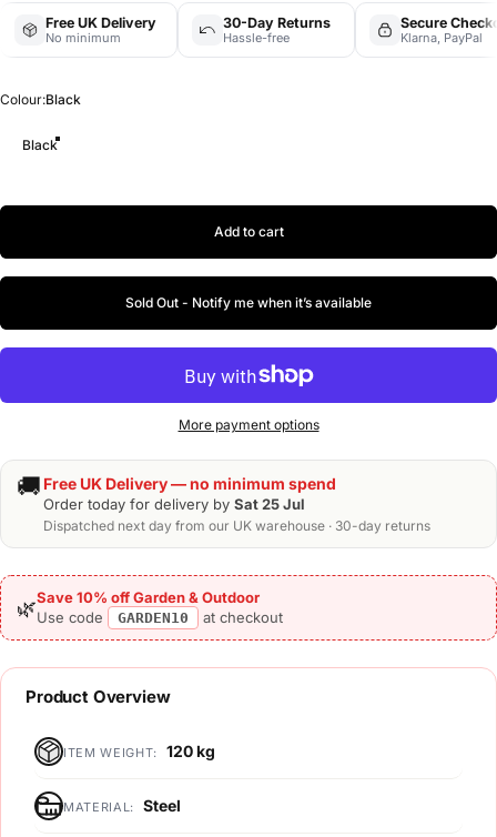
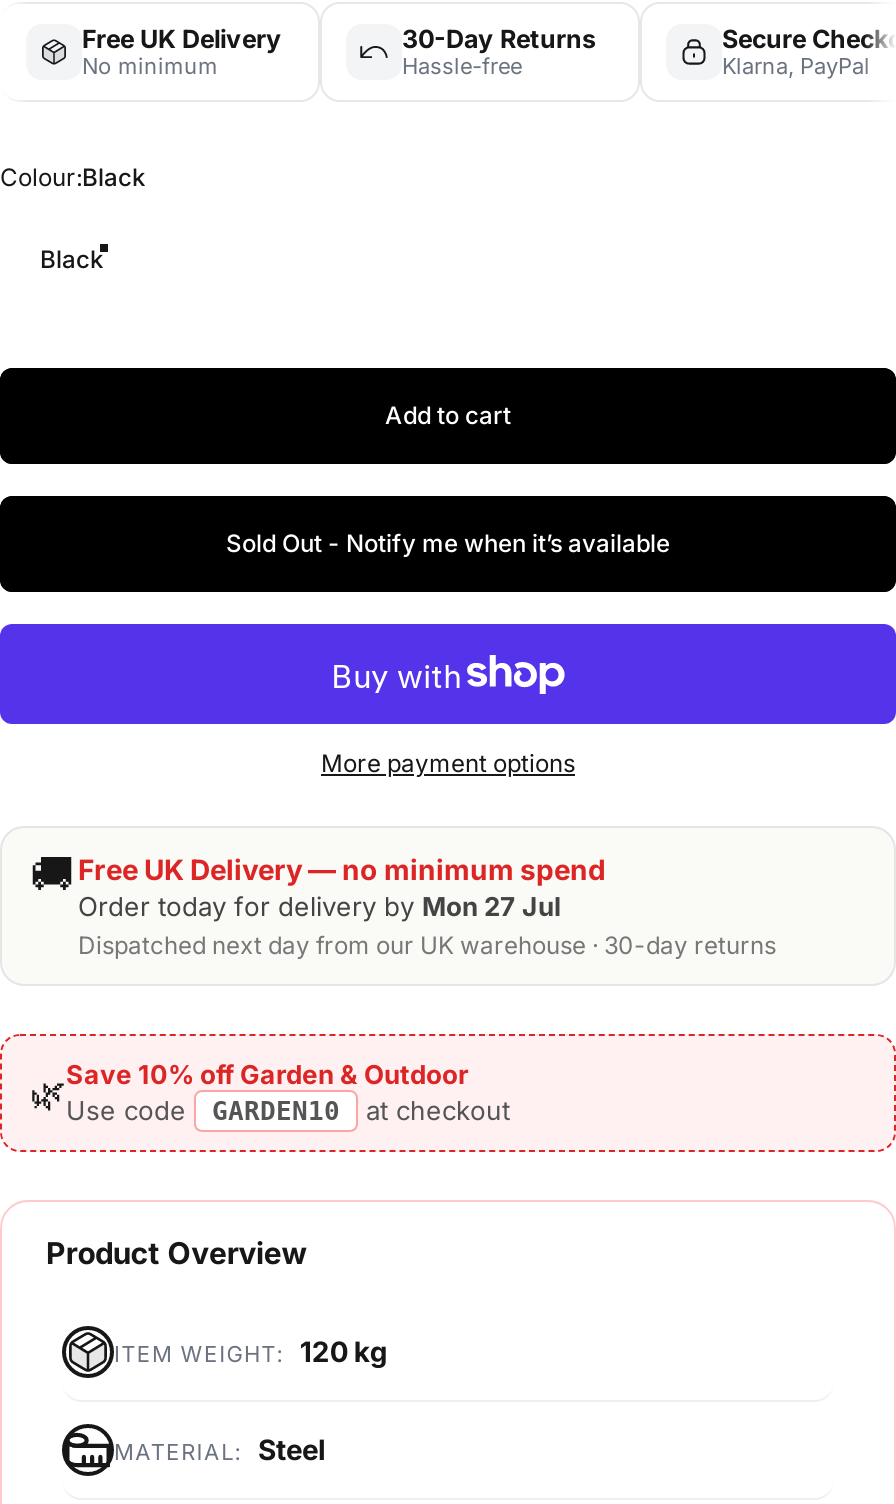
- Order today for delivery by Sat 25 Jul
+ Order today for delivery by Mon 27 Jul
